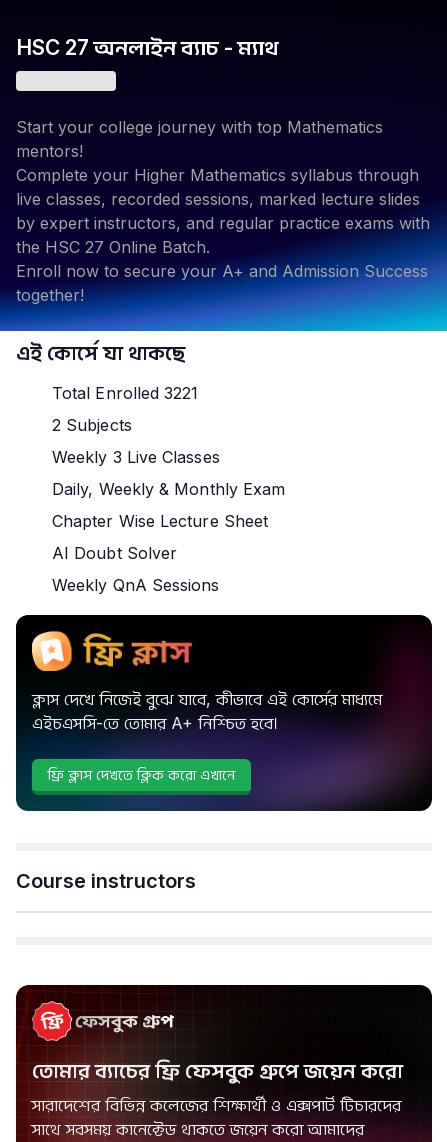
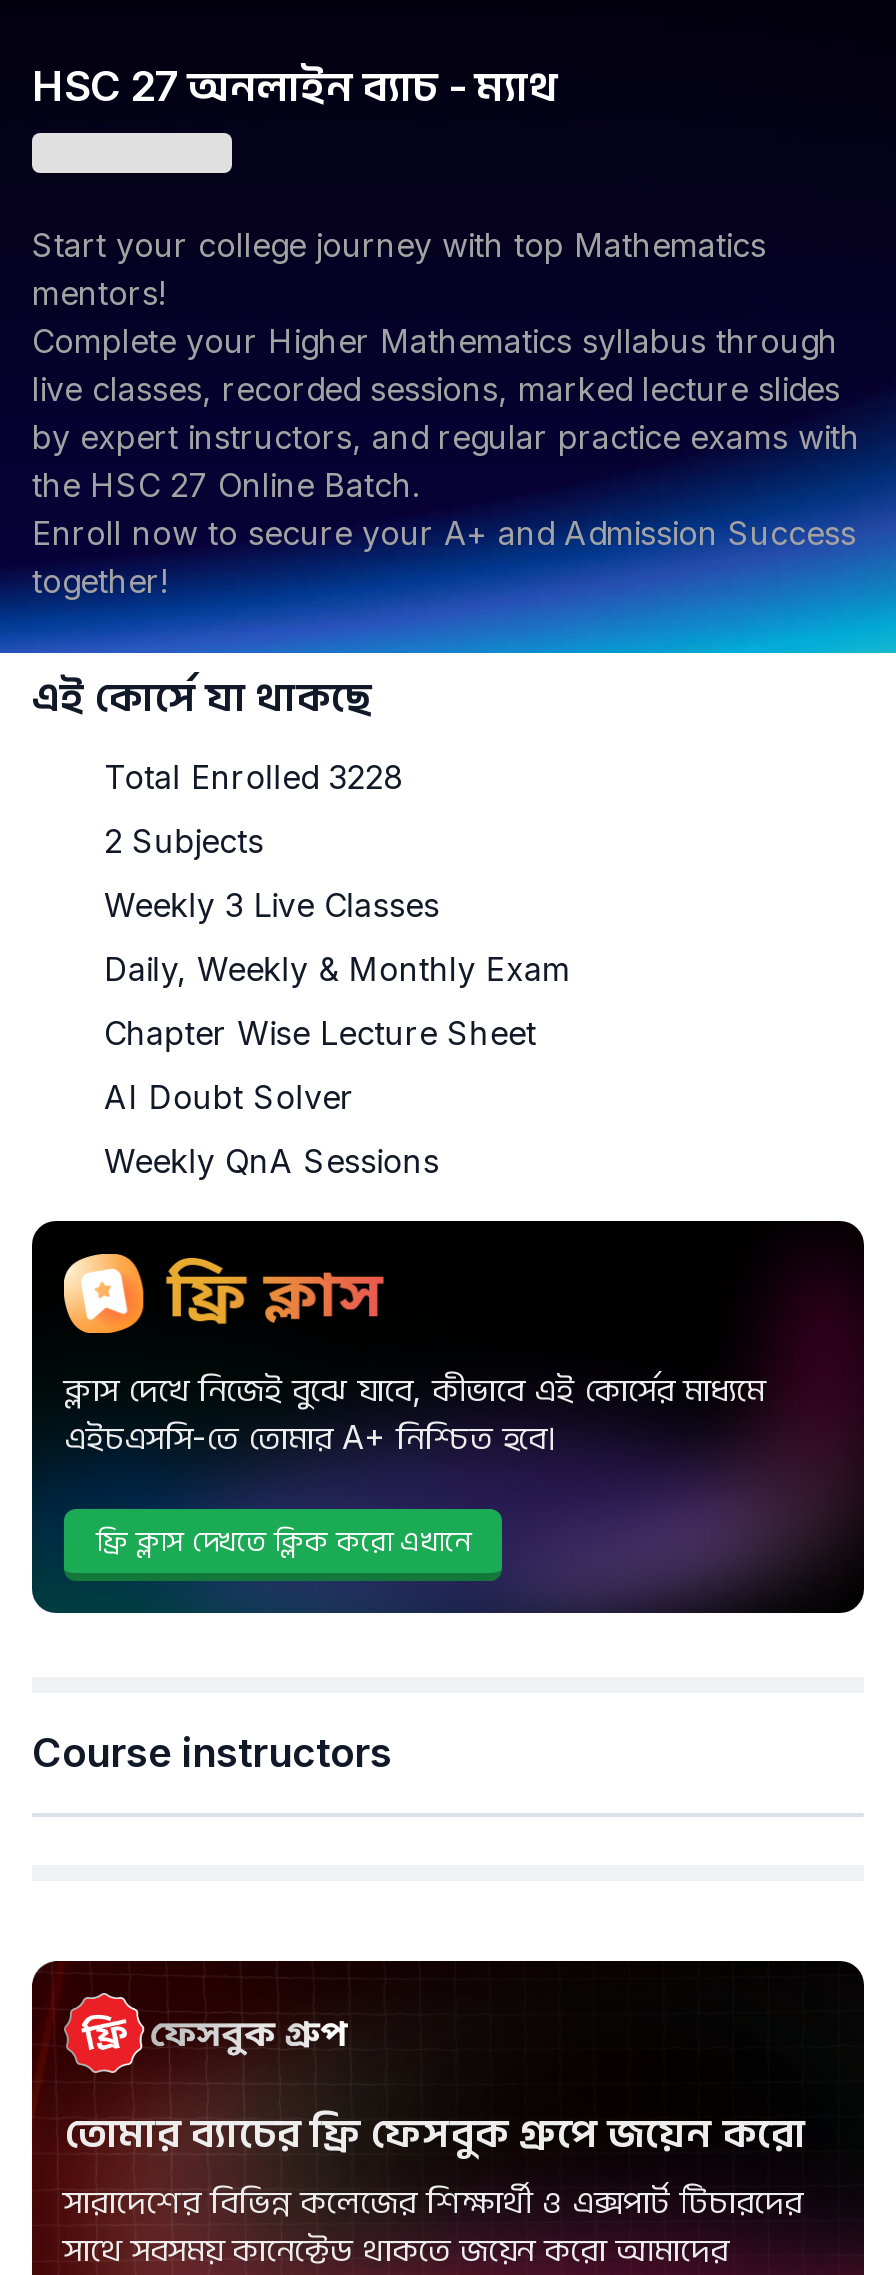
- Total Enrolled 3221
+ Total Enrolled 3228
